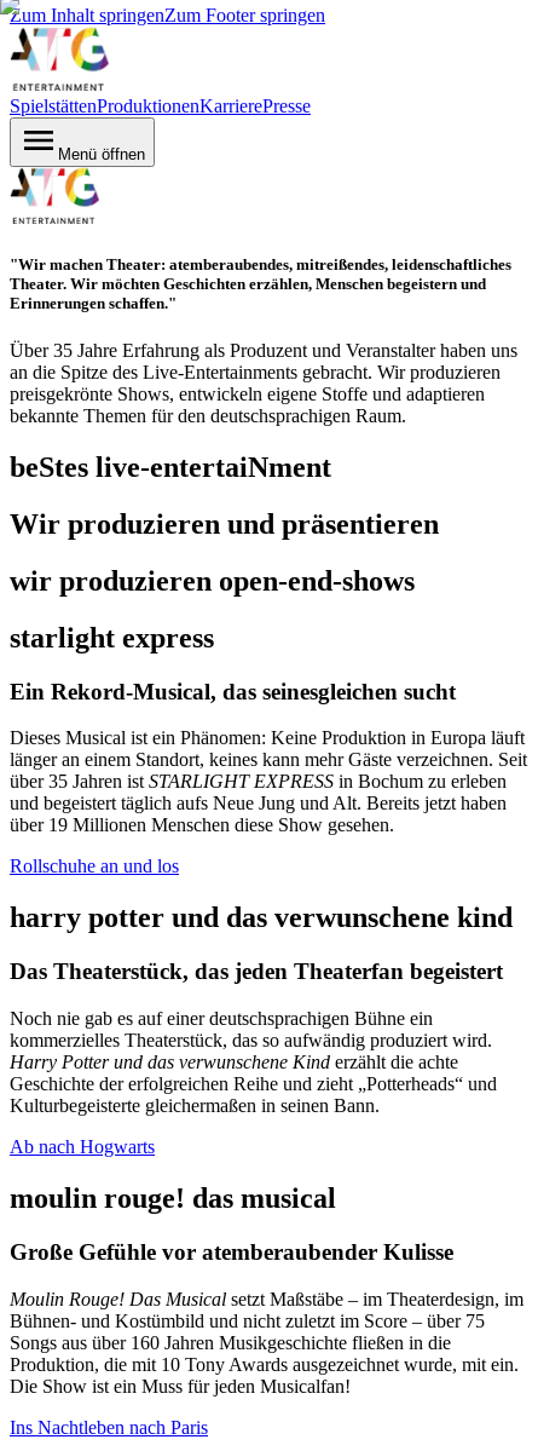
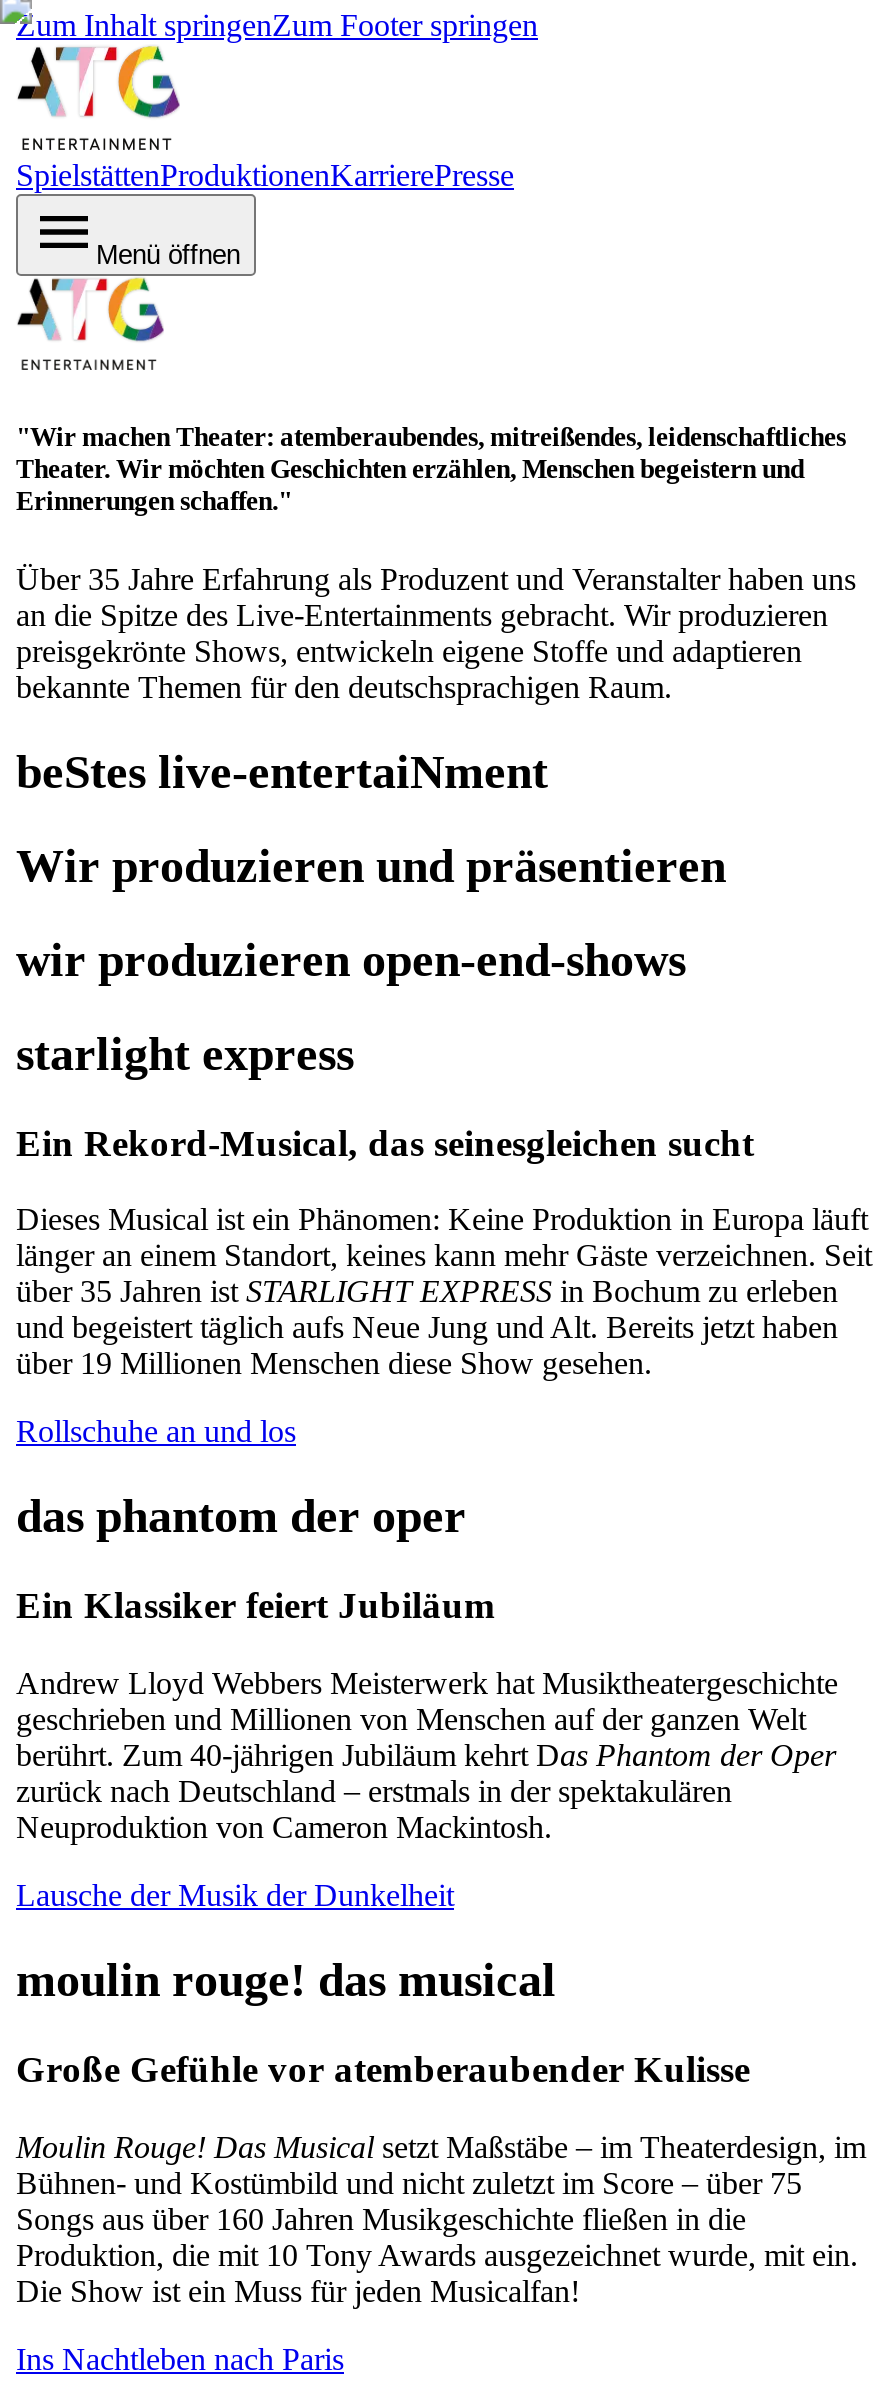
- harry potter und das verwunschene kind
+ das phantom der oper

- Das Theaterstück, das jeden Theaterfan begeistert
+ Ein Klassiker feiert Jubiläum

- Noch nie gab es auf einer deutschsprachigen Bühne ein
- kommerzielles Theaterstück, das so aufwändig produziert wird.
- Harry Potter und das verwunschene Kinderzählt die achte
- Geschichte der erfolgreichen Reihe und zieht „Potterheads“ und
- Kulturbegeisterte gleichermaßen in seinen Bann.
+ Andrew Lloyd Webbers Meisterwerk hat Musiktheatergeschichte
+ geschrieben und Millionen von Menschen auf der ganzen Welt
+ berührt. Zum 40-jährigen Jubiläum kehrt Das Phantom der Oper
+ zurück nach Deutschland – erstmals in der spektakulären
+ Neuproduktion von Cameron Mackintosh.

- Ab nach Hogwarts
+ Lausche der Musik der Dunkelheit
